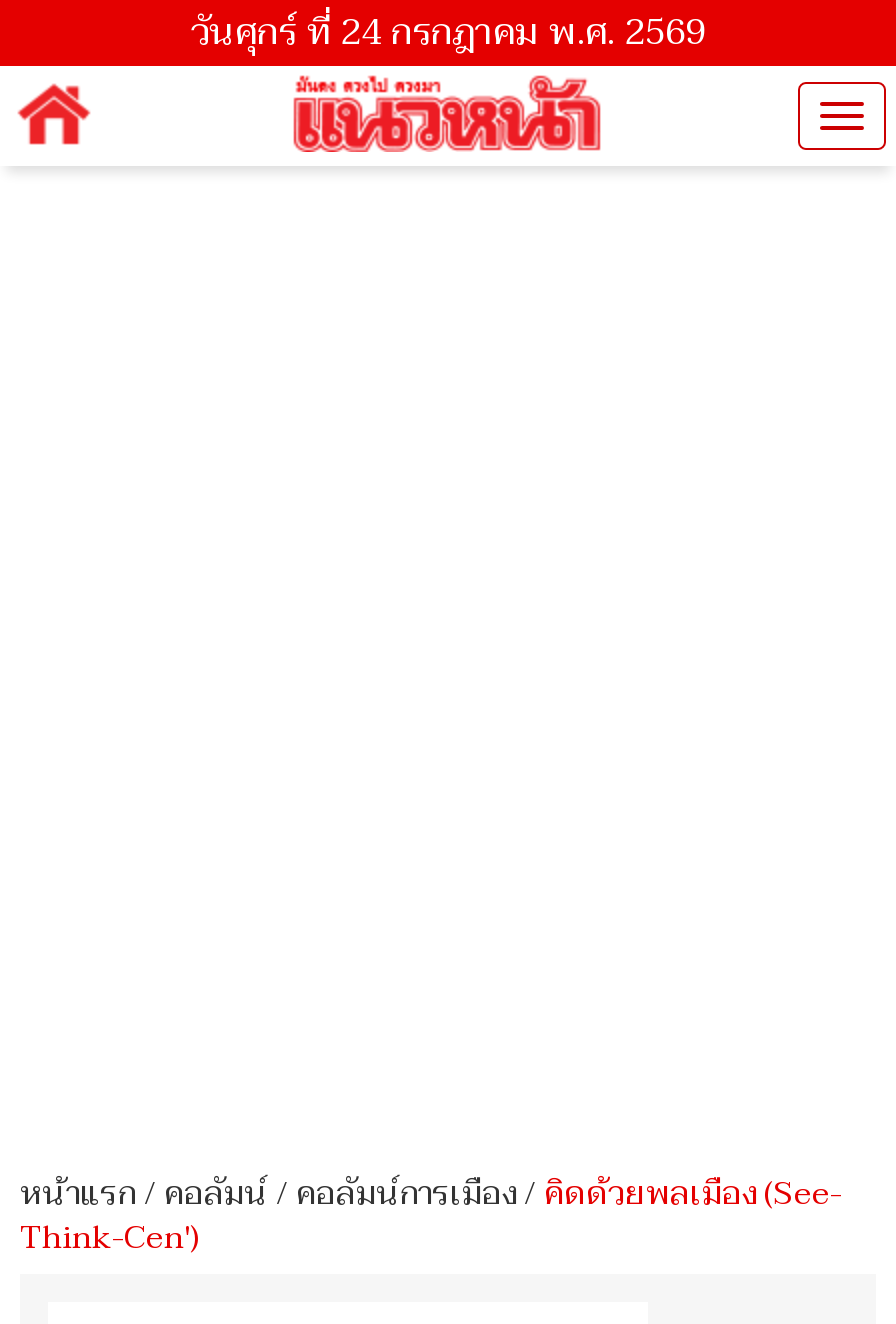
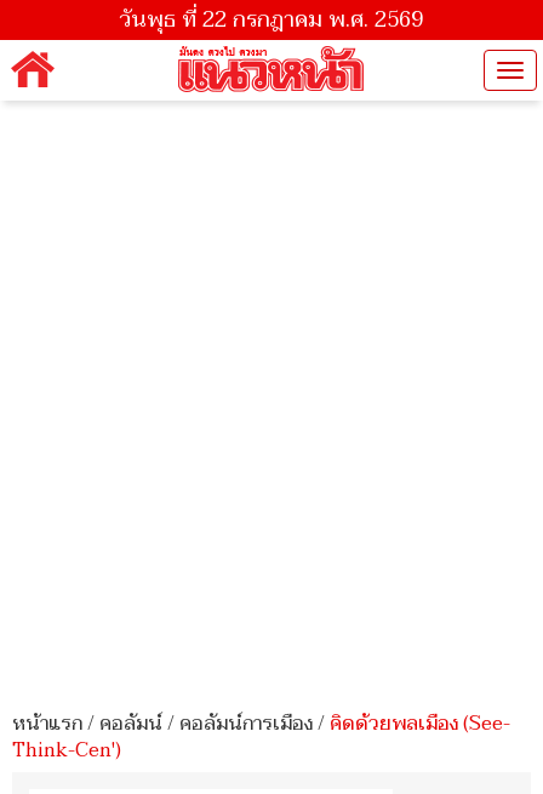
- วันศุกร์ ที่ 24 กรกฎาคม พ.ศ. 2569
+ วันพุธ ที่ 22 กรกฎาคม พ.ศ. 2569
